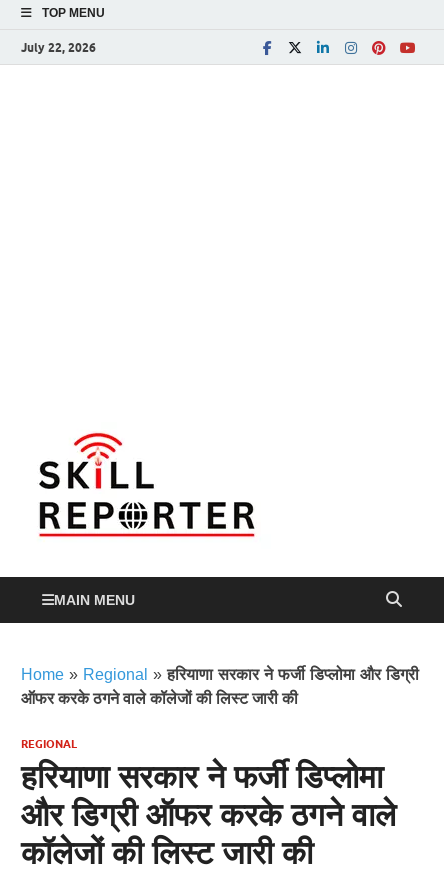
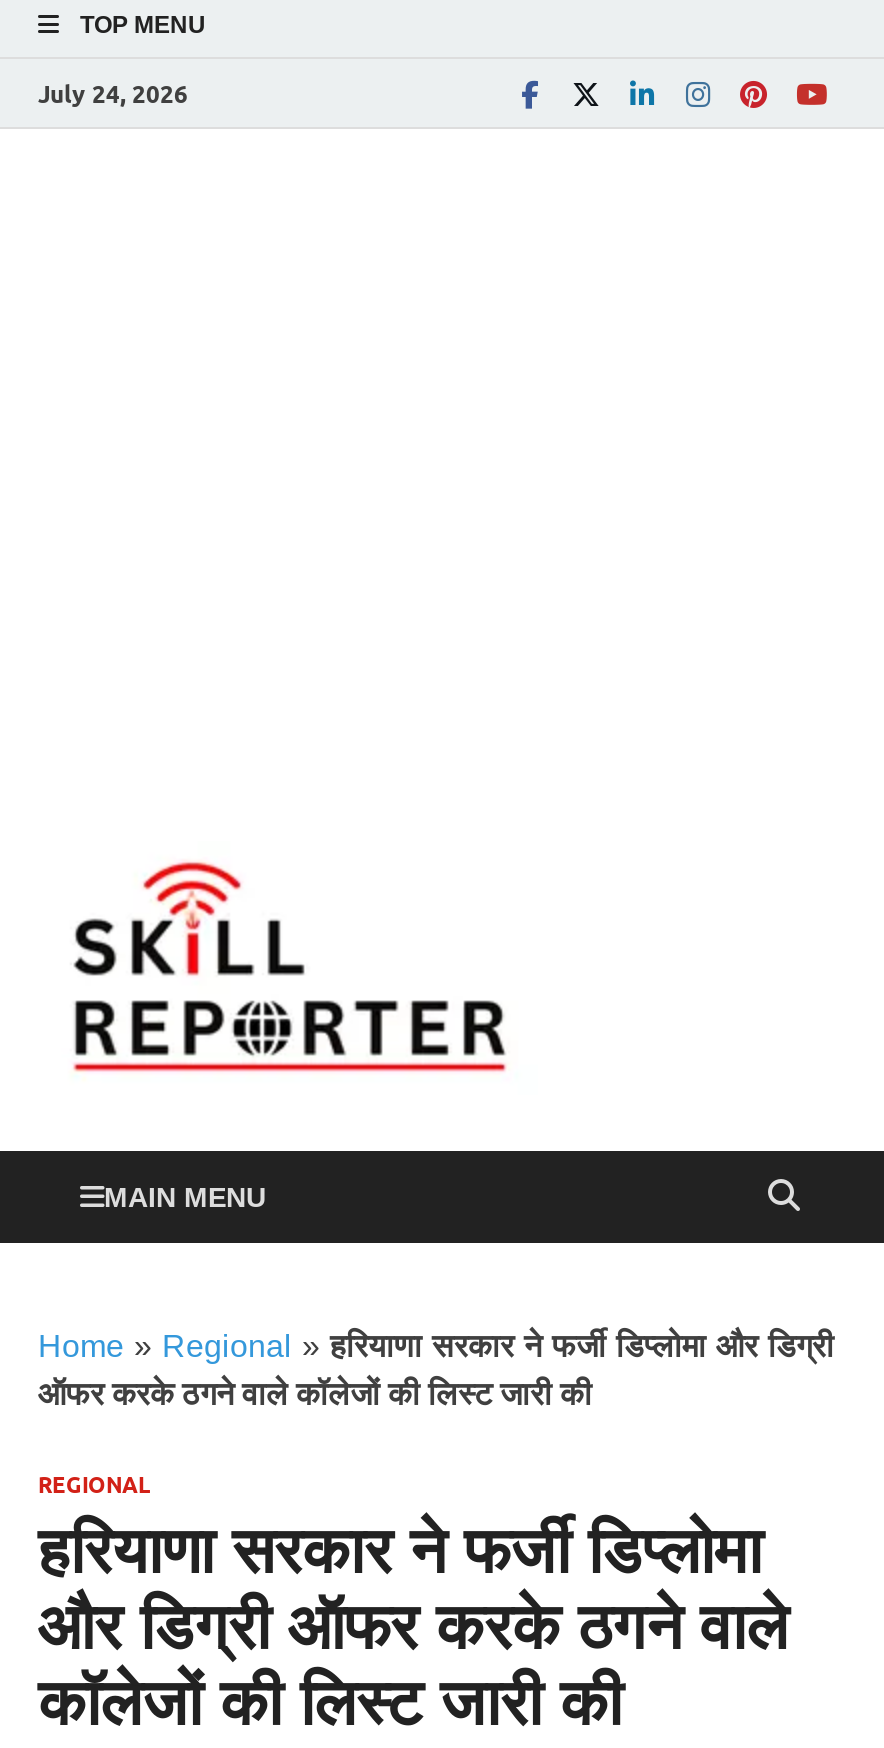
- July 22, 2026
+ July 24, 2026
